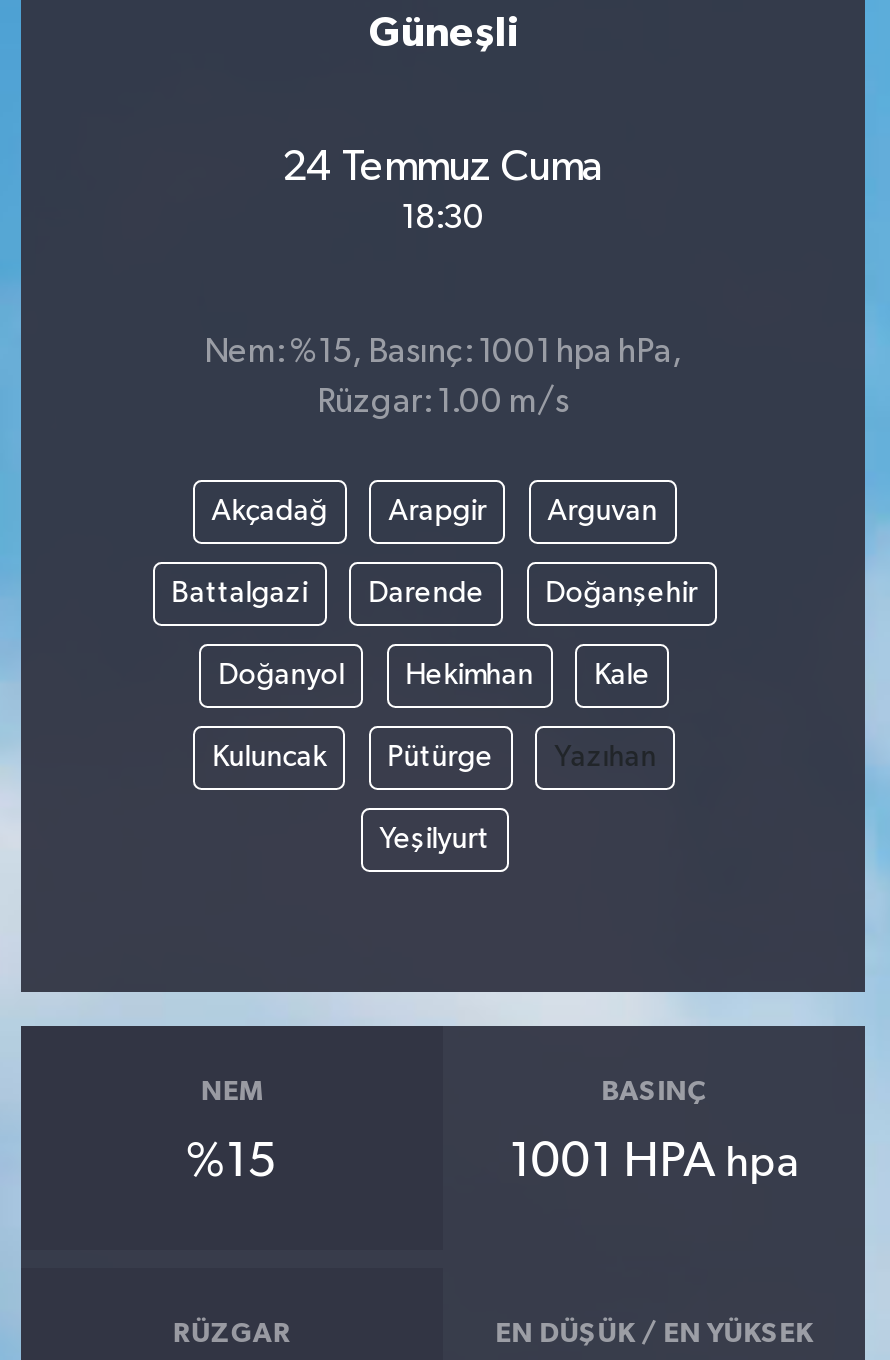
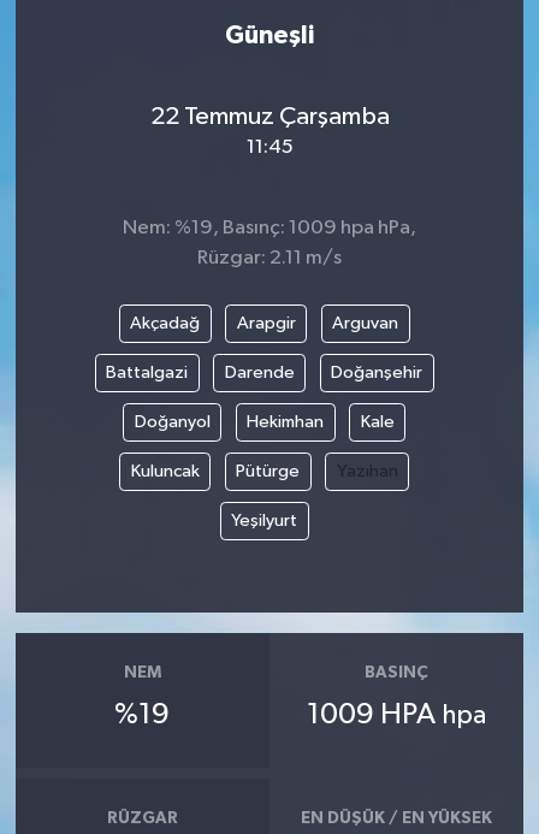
- 24 Temmuz Cuma
+ 22 Temmuz Çarşamba

- 18:30
+ 11:45

- Nem: %15, Basınç: 1001 hpa hPa,
+ Nem: %19, Basınç: 1009 hpa hPa,

- Rüzgar: 1.00 m/s
+ Rüzgar: 2.11 m/s

- %15
+ %19

- 1001 HPA hpa
+ 1009 HPA hpa
